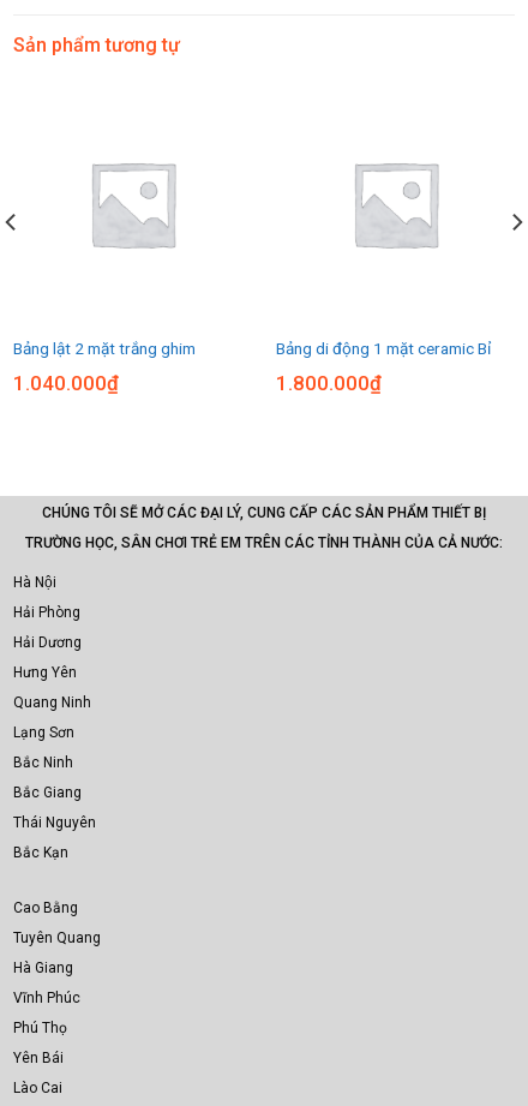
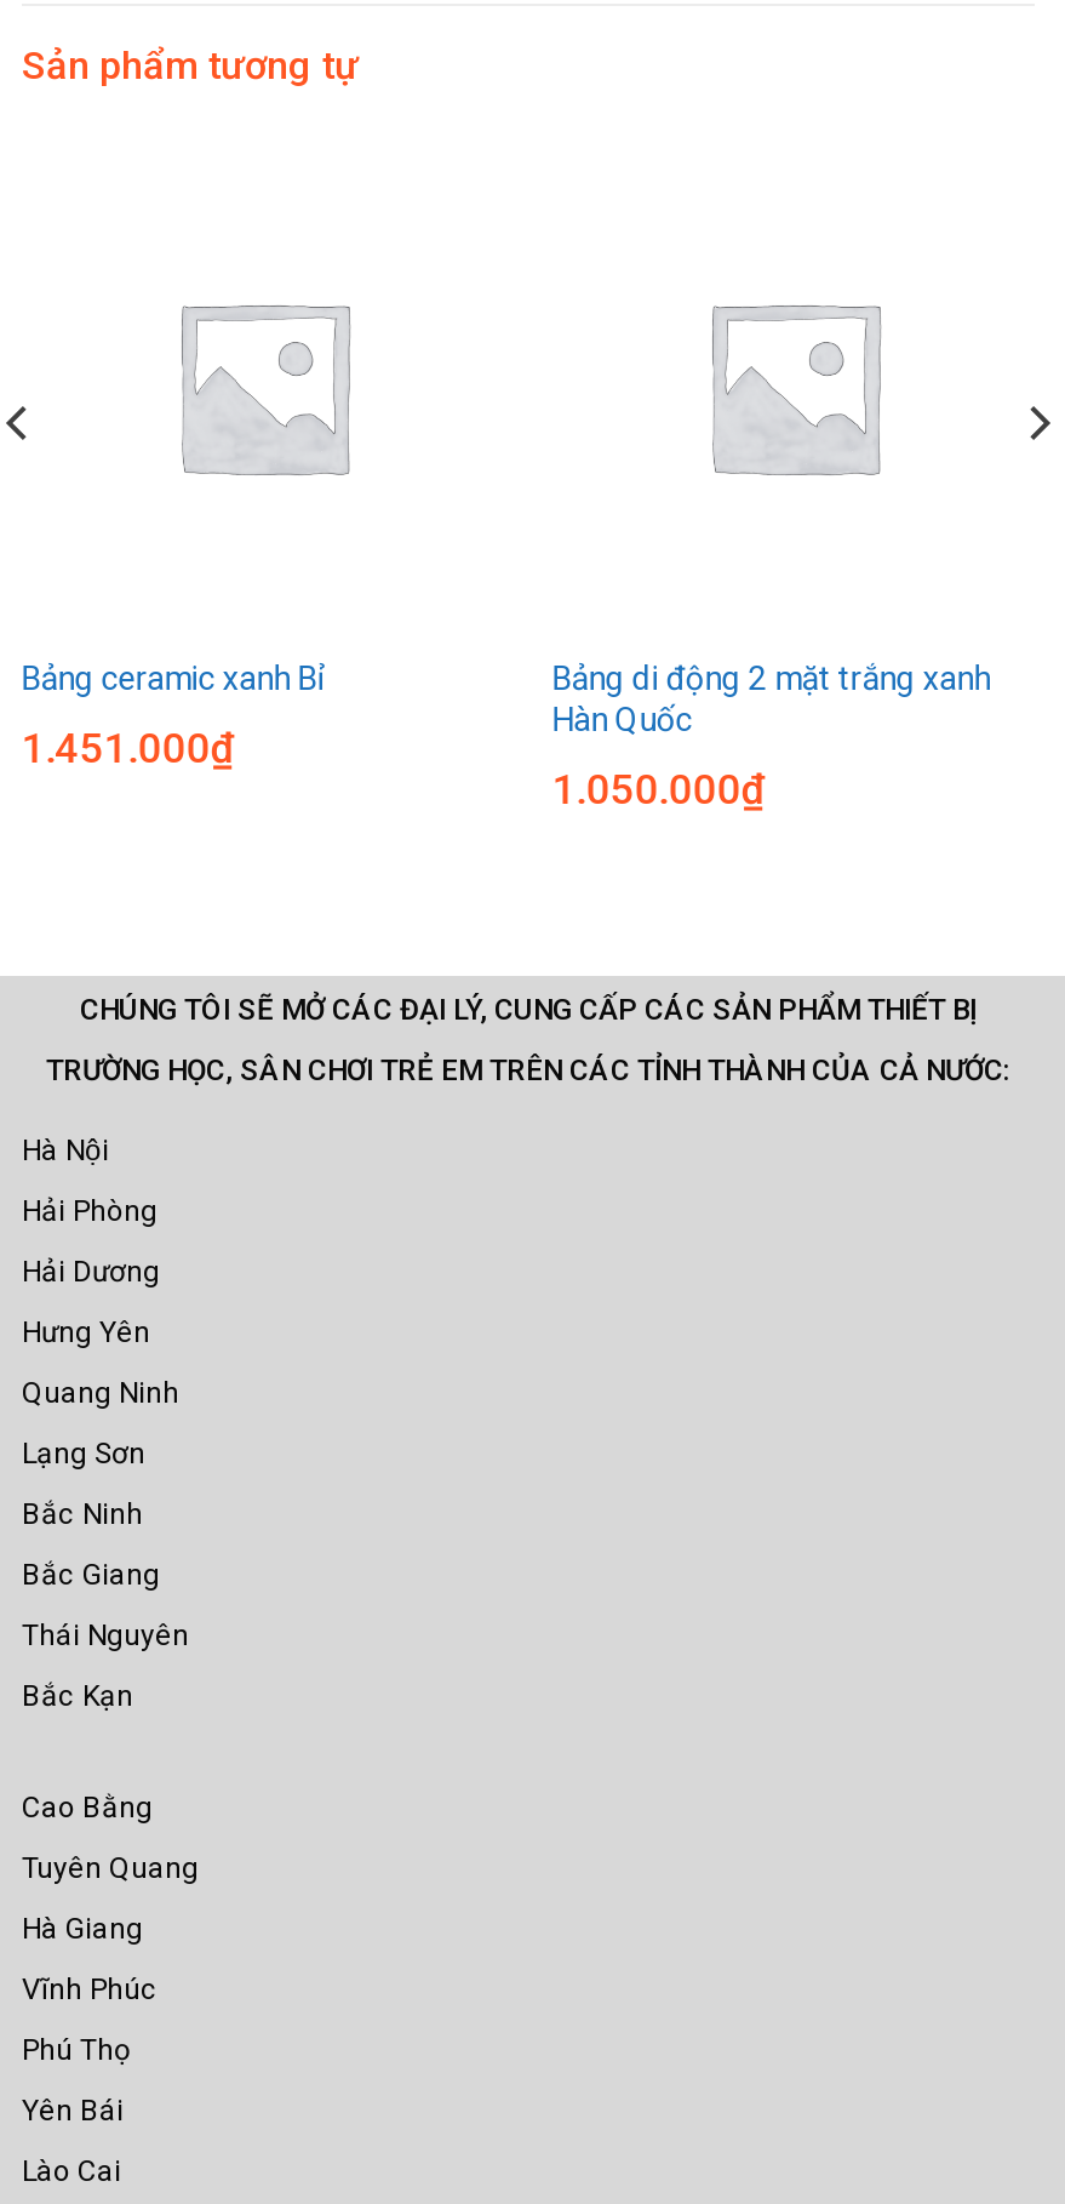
- Bảng lật 2 mặt trắng ghim
+ Bảng ceramic xanh Bỉ

- Bảng di động 1 mặt ceramic Bỉ
+ Bảng di động 2 mặt trắng xanh
+ Hàn Quốc

- 1.040.000₫
+ 1.451.000₫

- 1.800.000₫
+ 1.050.000₫
